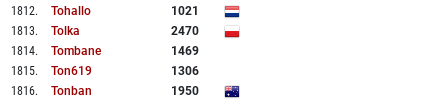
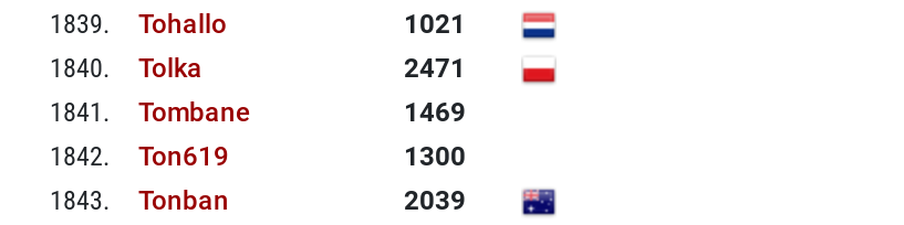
- 1812. Tohallo
+ 1839. Tohallo

- 1813. Tolka
+ 1840. Tolka

- 2470
+ 2471

- 1814. Tombane
+ 1841. Tombane

- 1815. Ton619
+ 1842. Ton619

- 1306
+ 1300

- 1816. Tonban
+ 1843. Tonban

- 1950
+ 2039
